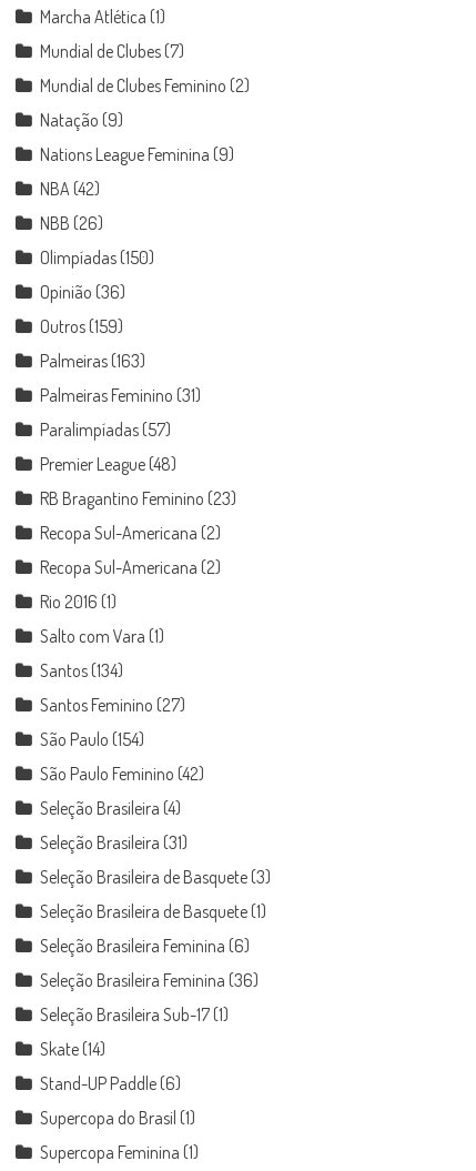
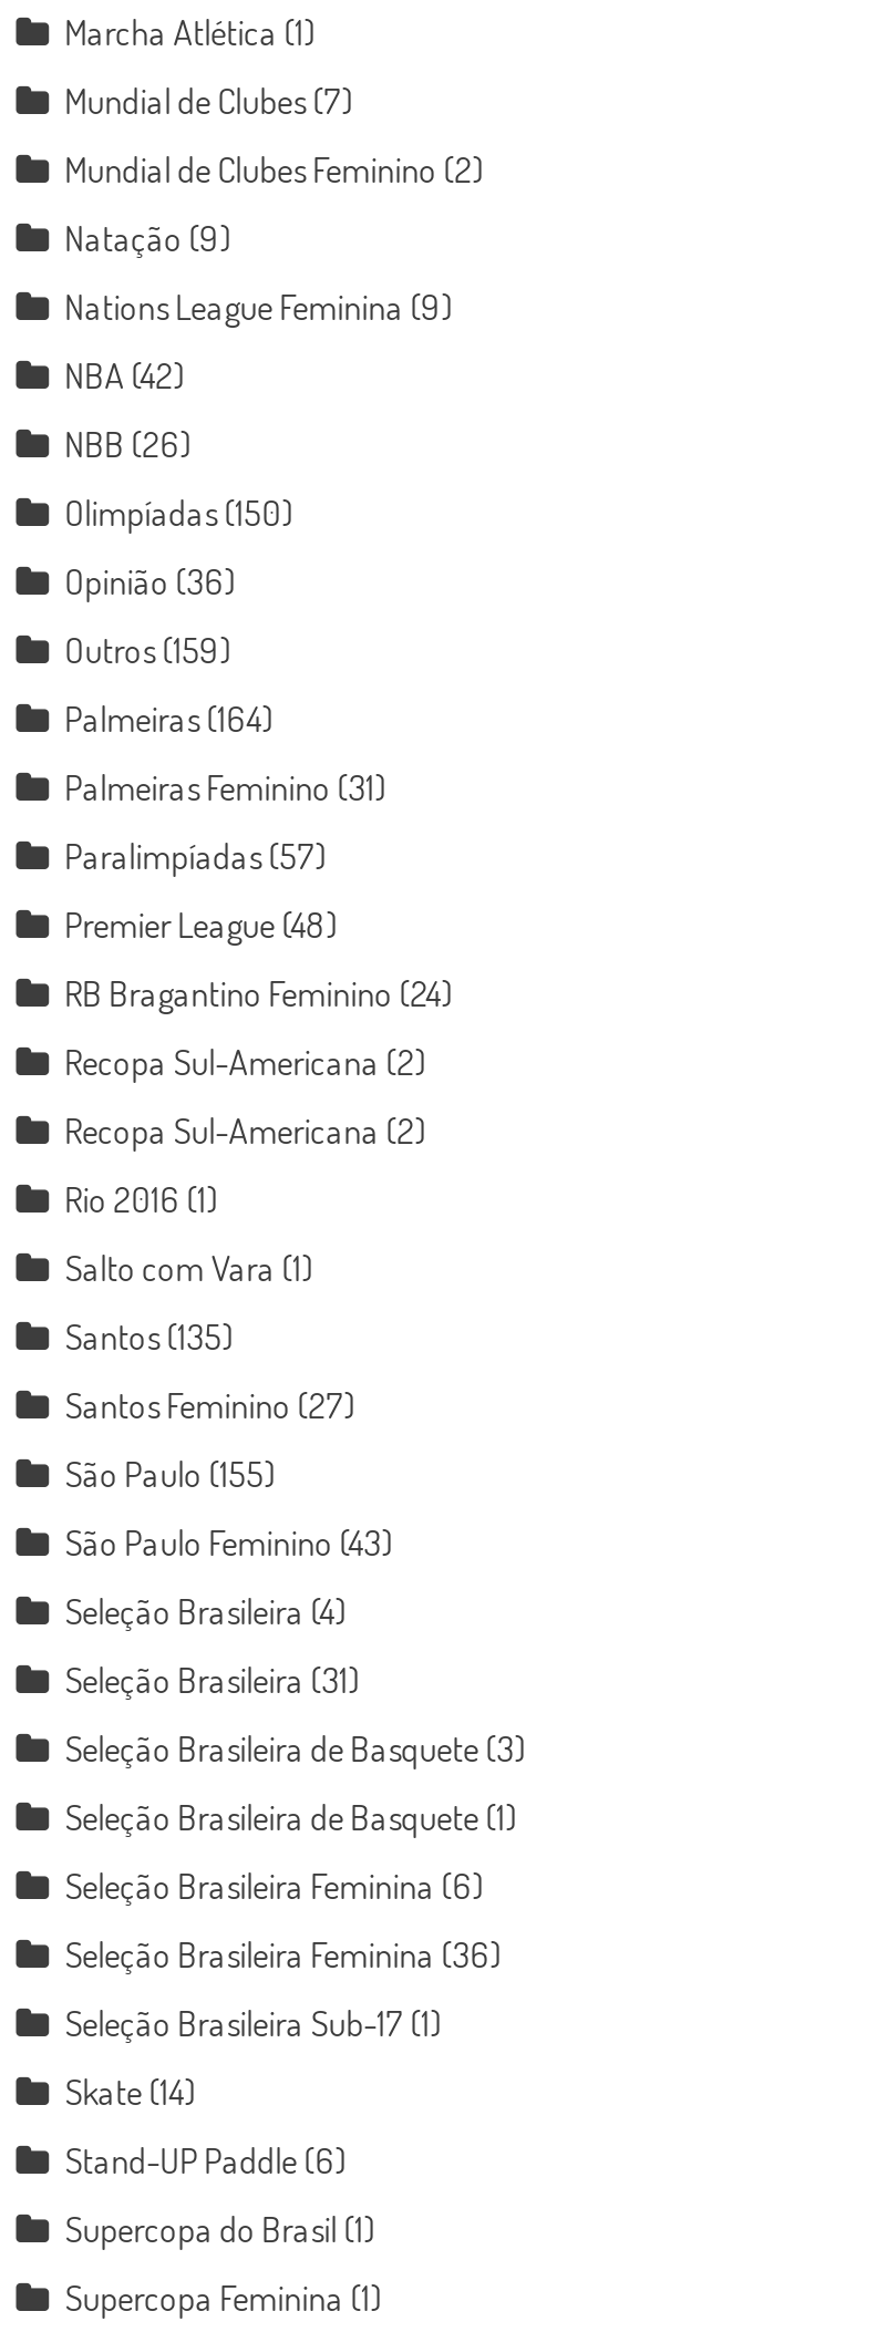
- Palmeiras (163)
+ Palmeiras (164)

- RB Bragantino Feminino (23)
+ RB Bragantino Feminino (24)

- Santos (134)
+ Santos (135)

- São Paulo (154)
+ São Paulo (155)

- São Paulo Feminino (42)
+ São Paulo Feminino (43)
